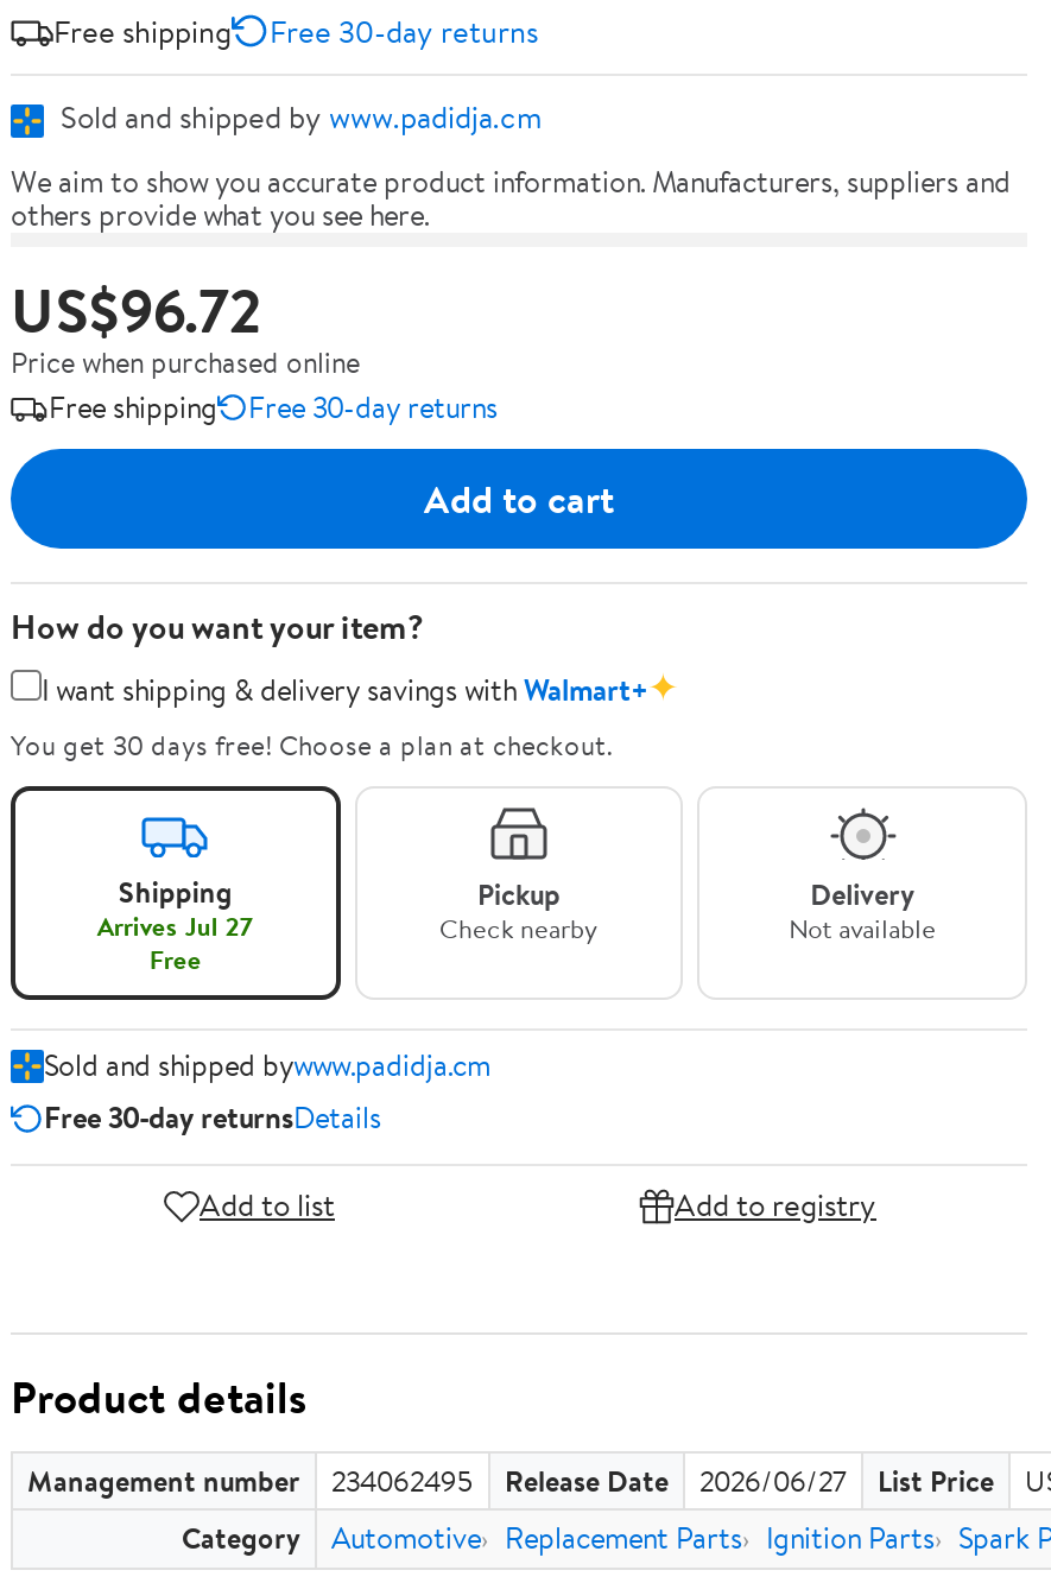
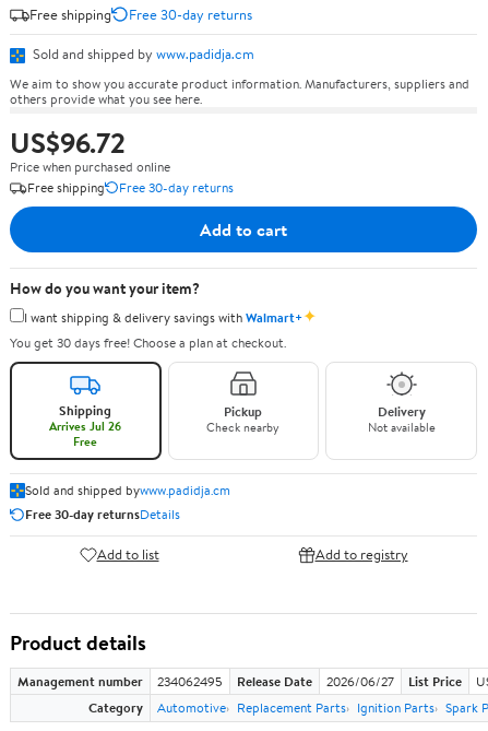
- Arrives Jul 27
+ Arrives Jul 26
